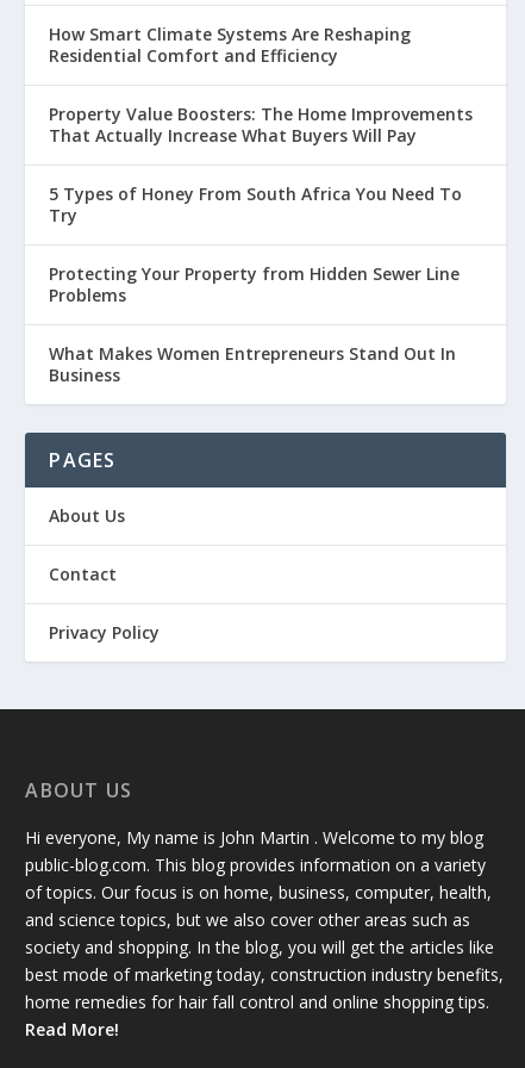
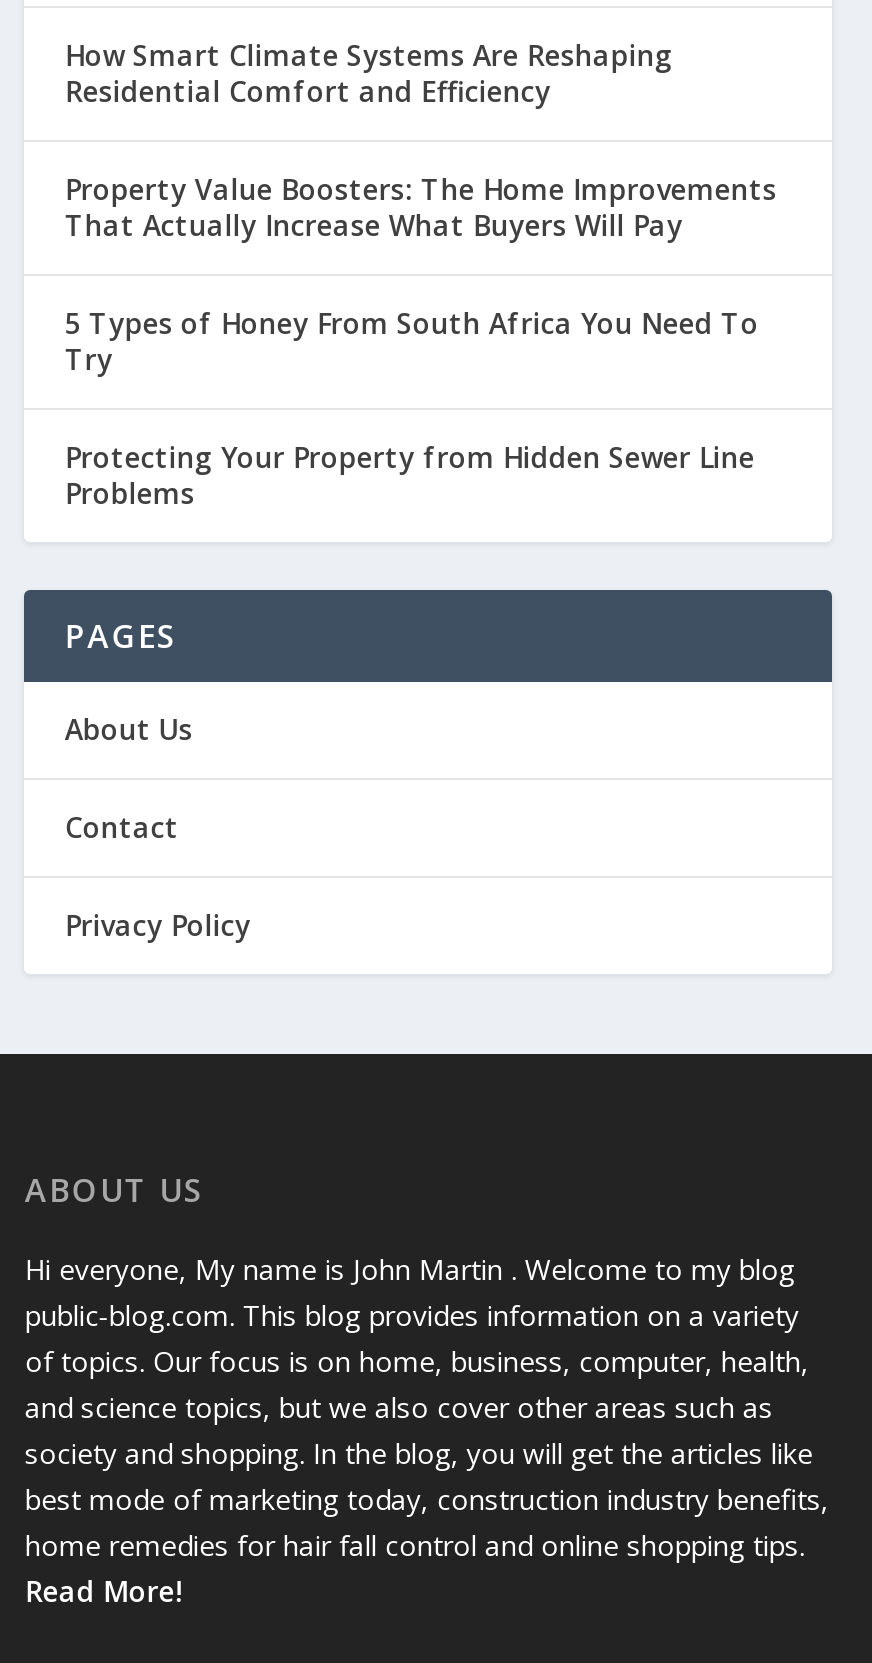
- What Makes Women Entrepreneurs Stand Out In
- Business
